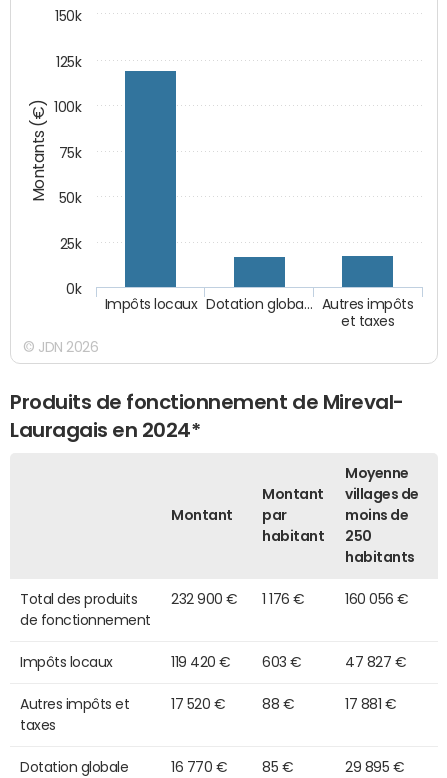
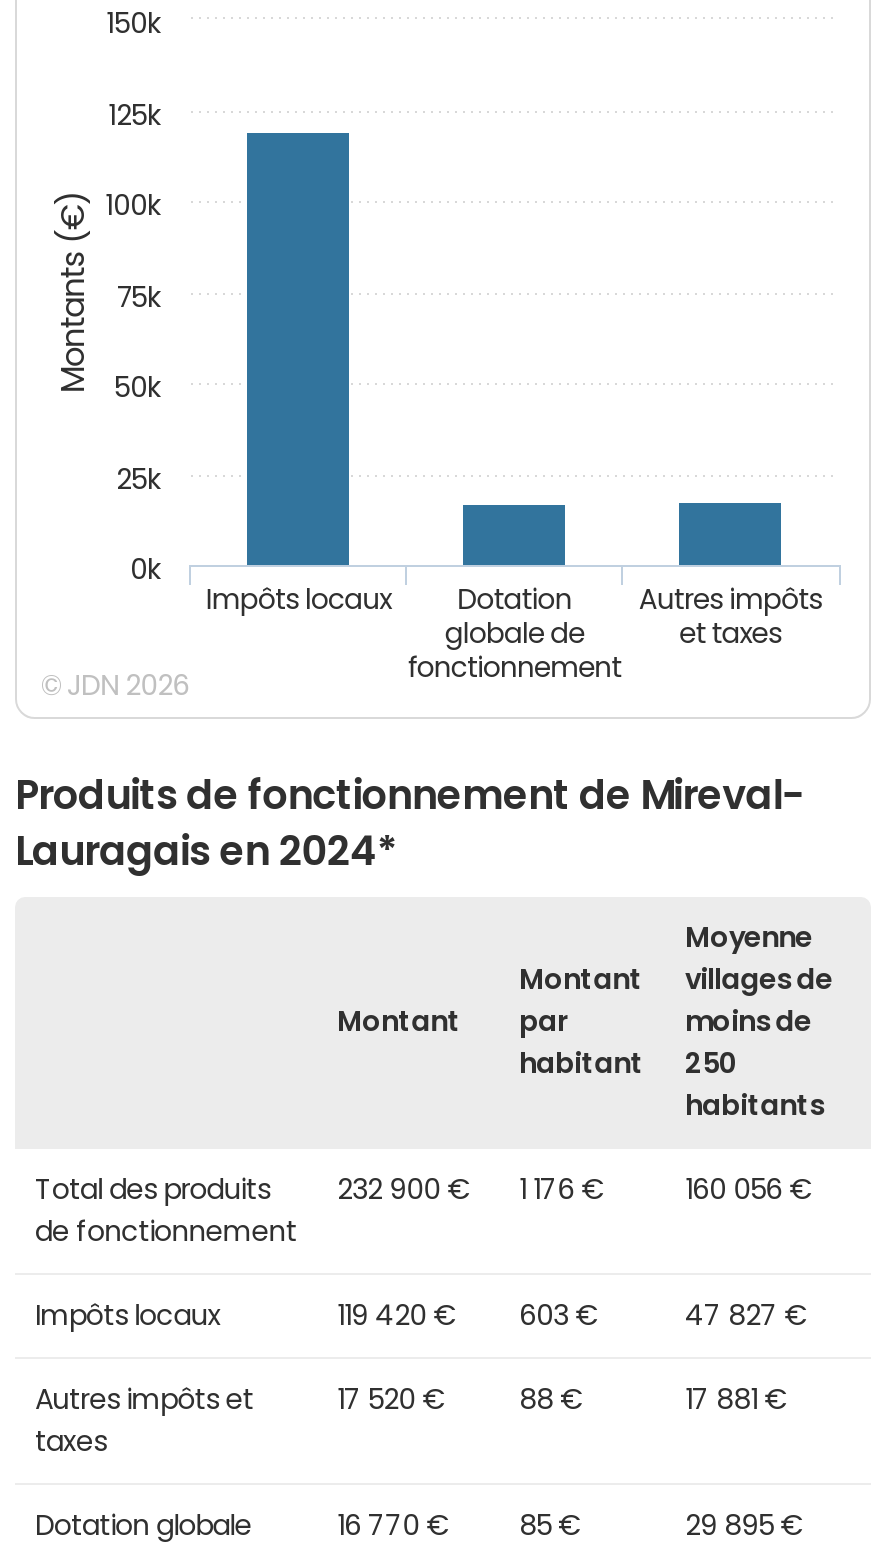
- Dotation globa…
+ Dotation
+ globale de
+ fonctionnement
